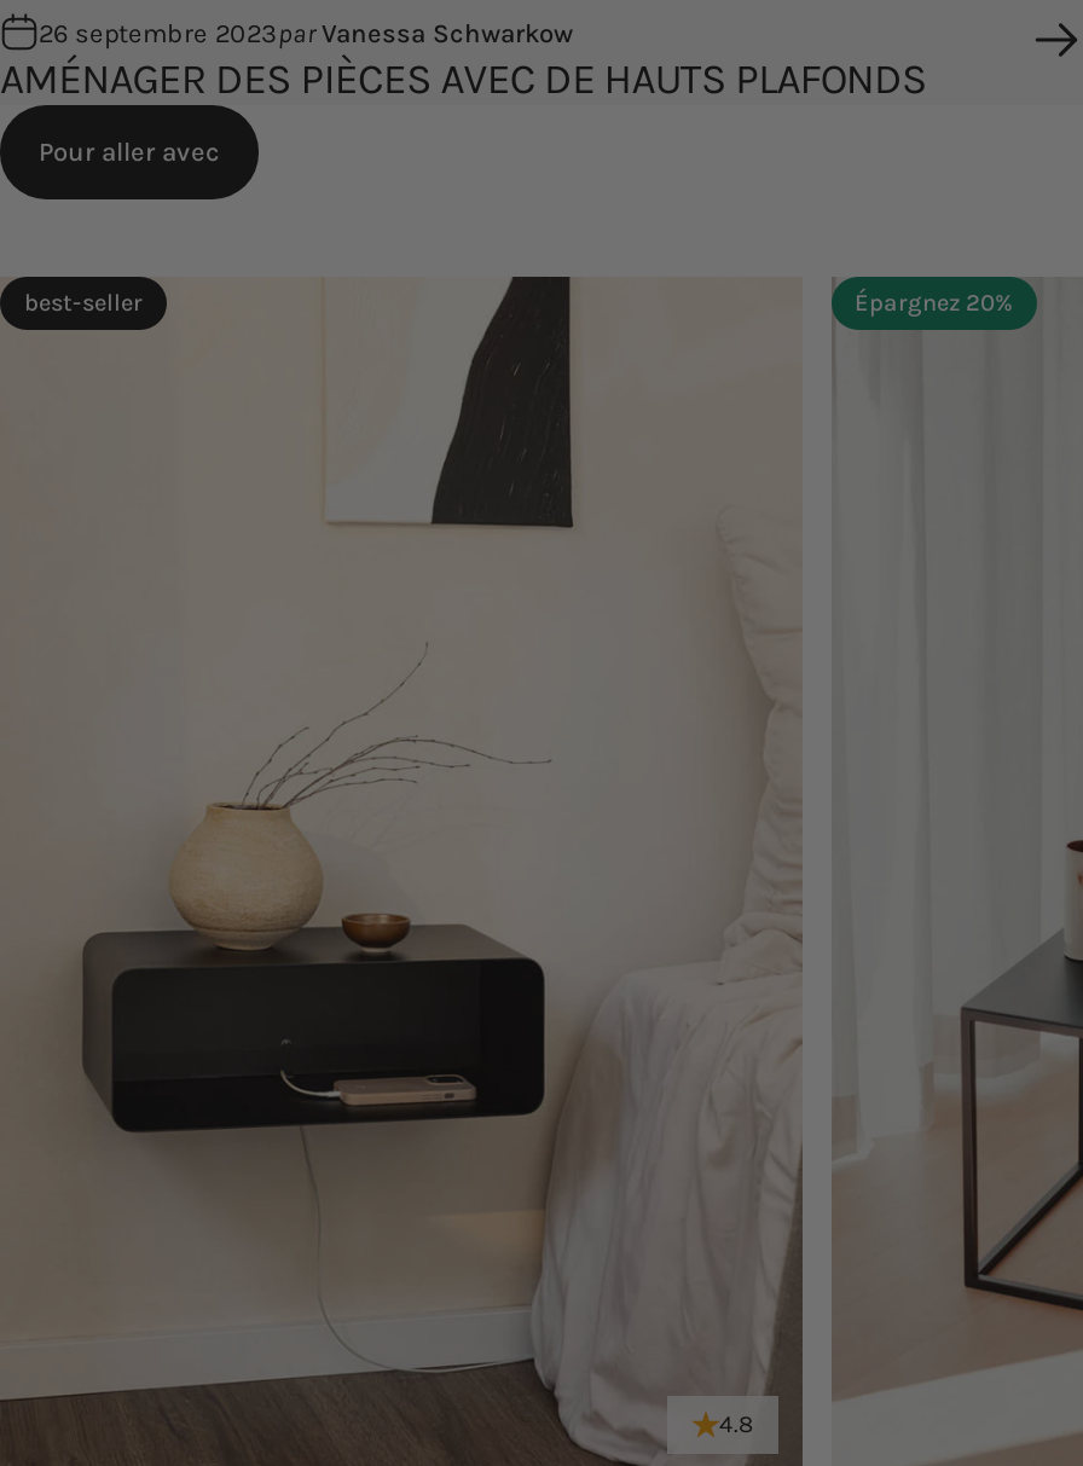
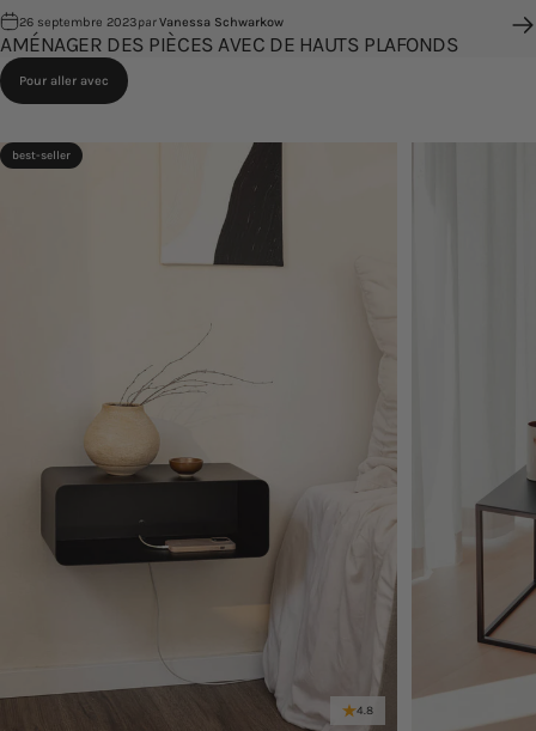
- Épargnez 20%
